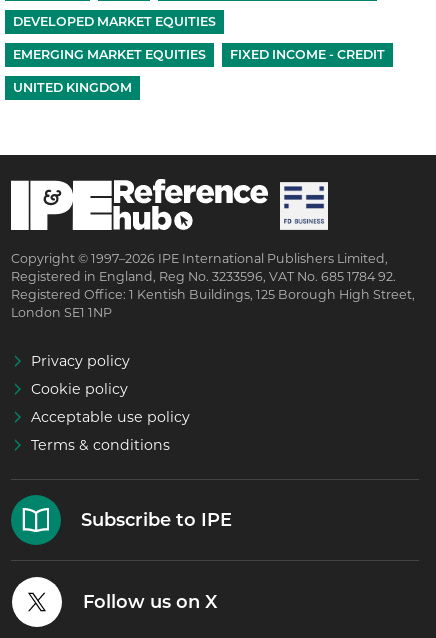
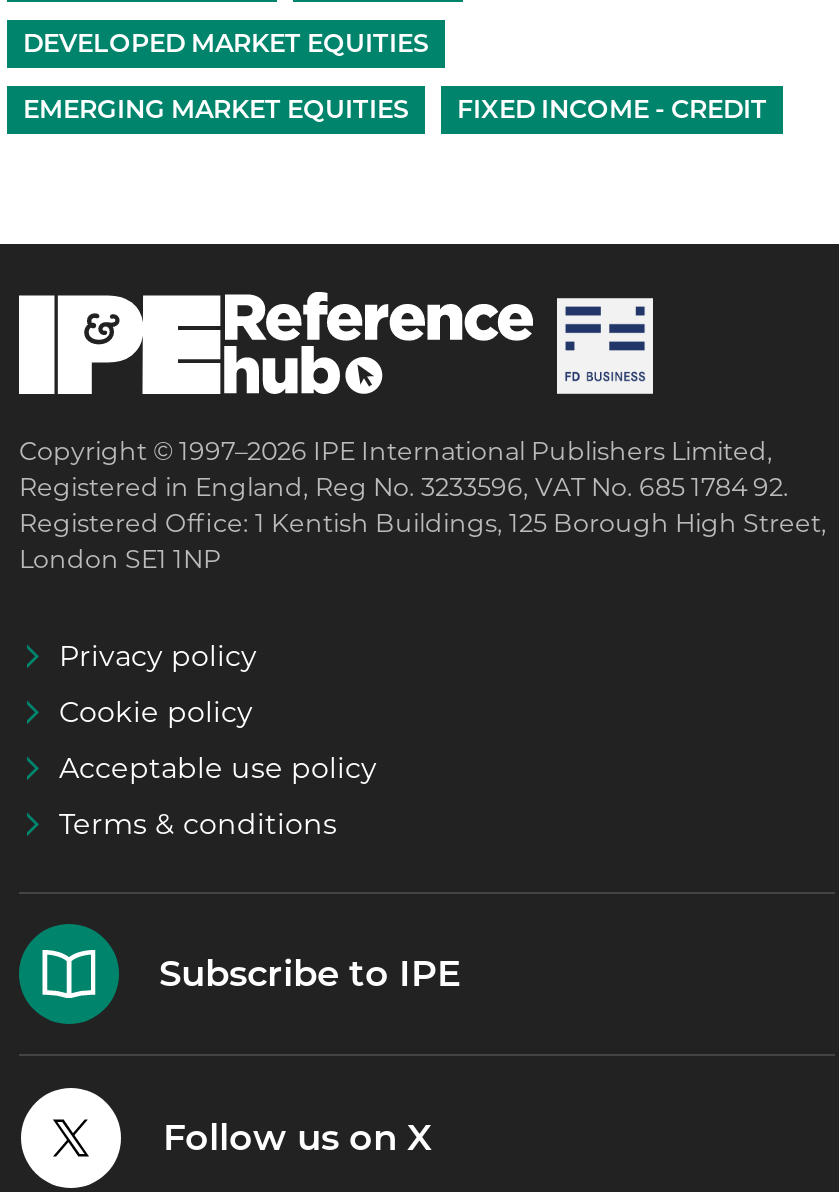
- UNITED KINGDOM
